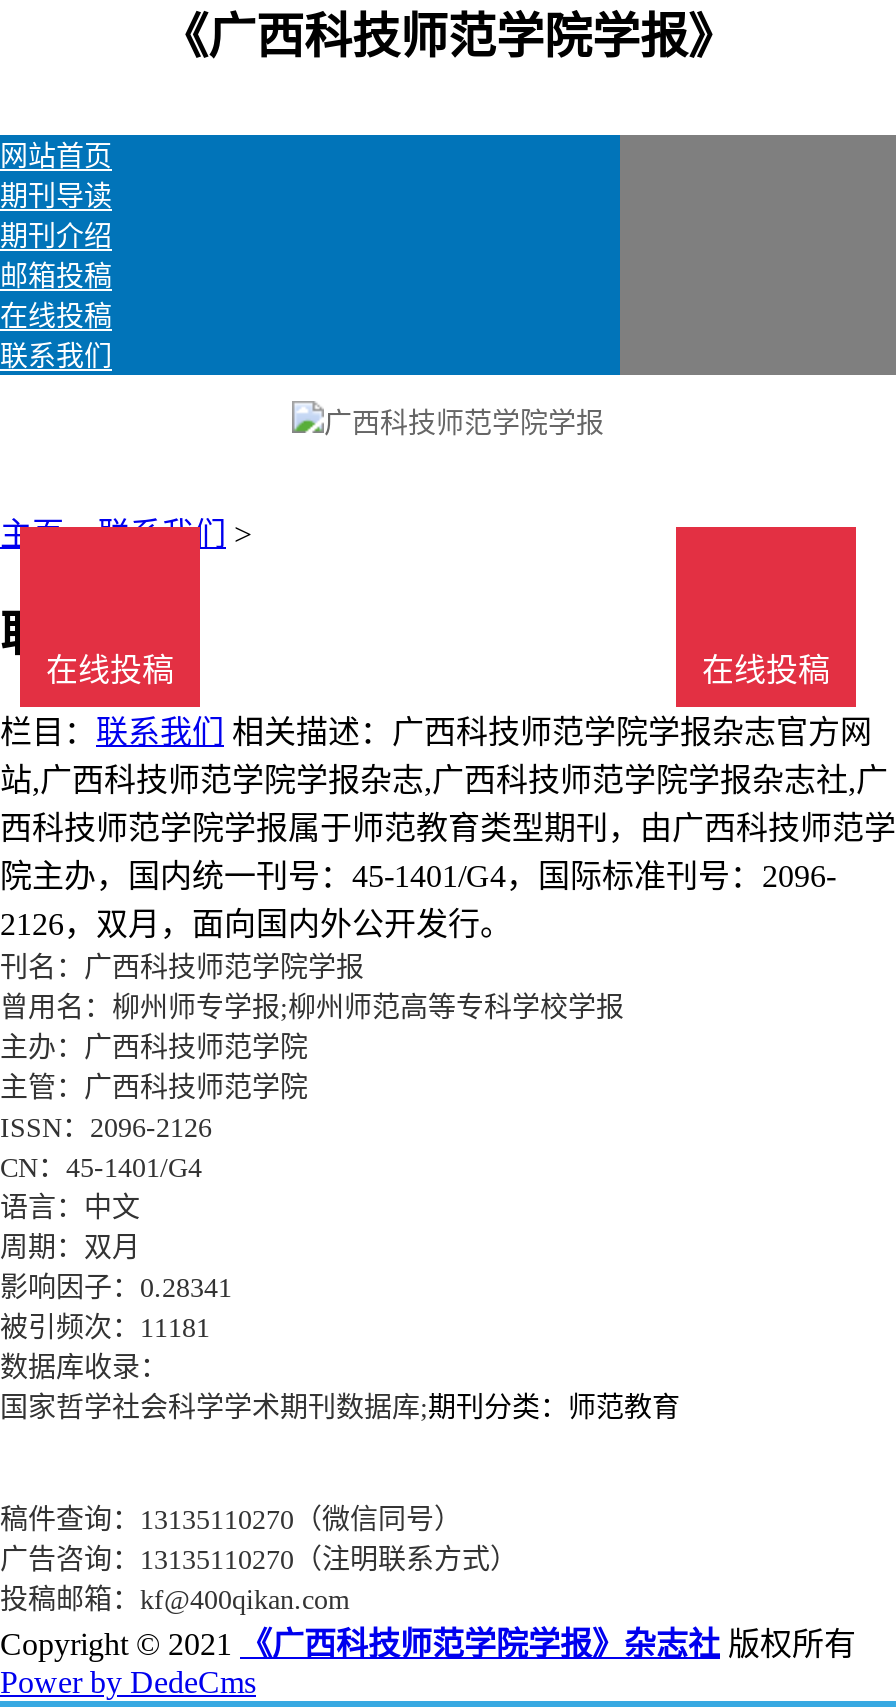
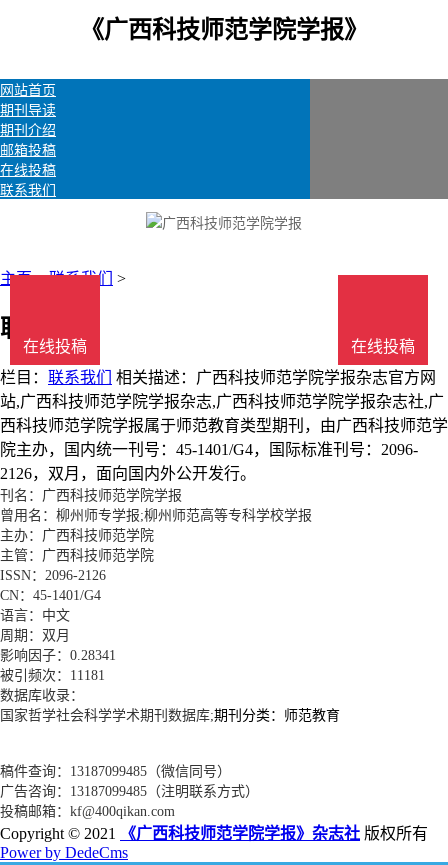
- 稿件查询：13135110270（微信同号）
+ 稿件查询：13187099485（微信同号）

- 广告咨询：13135110270（注明联系方式）
+ 广告咨询：13187099485（注明联系方式）
